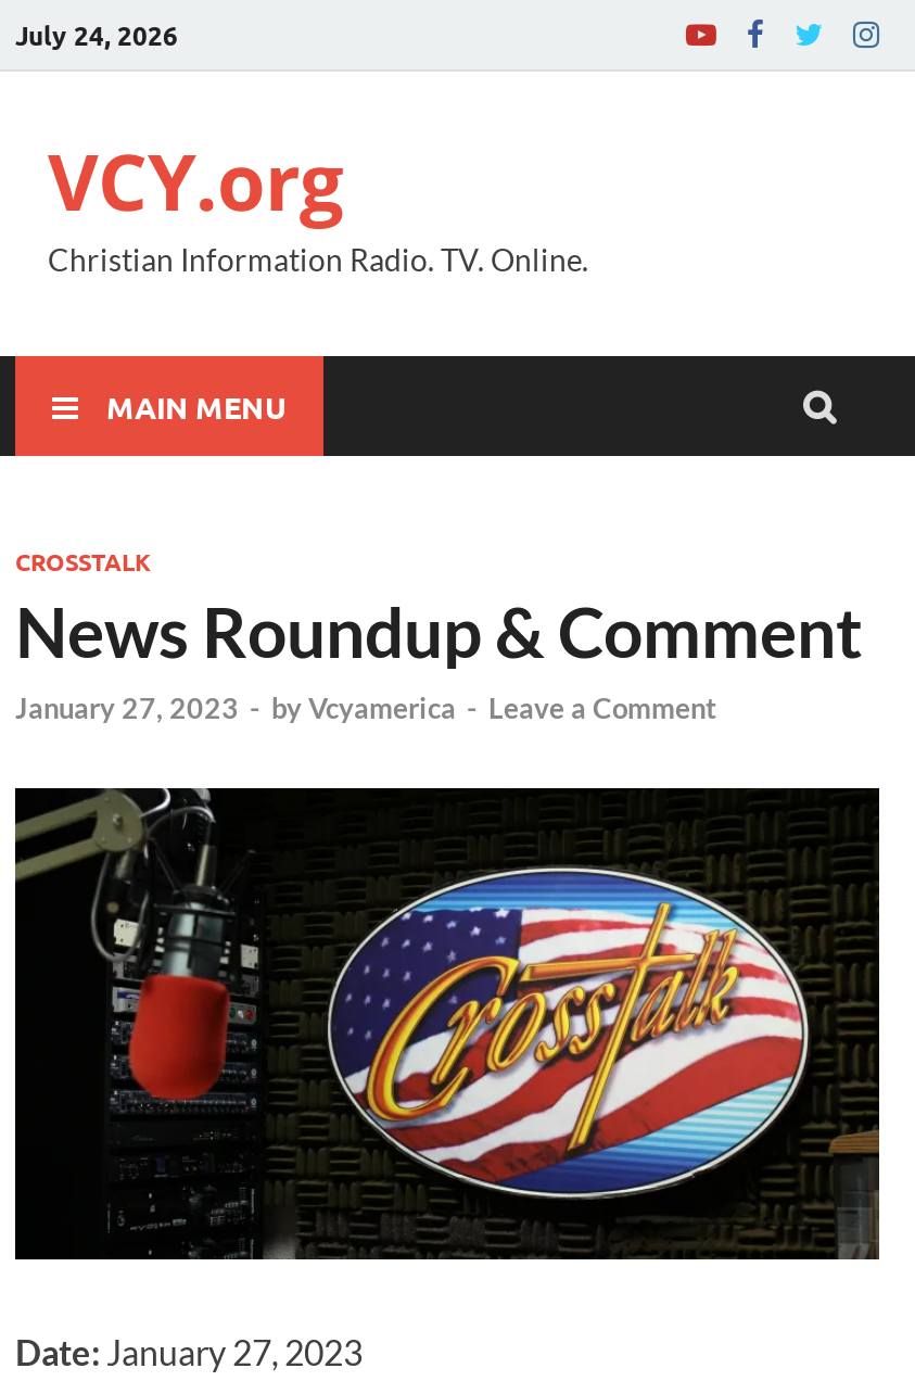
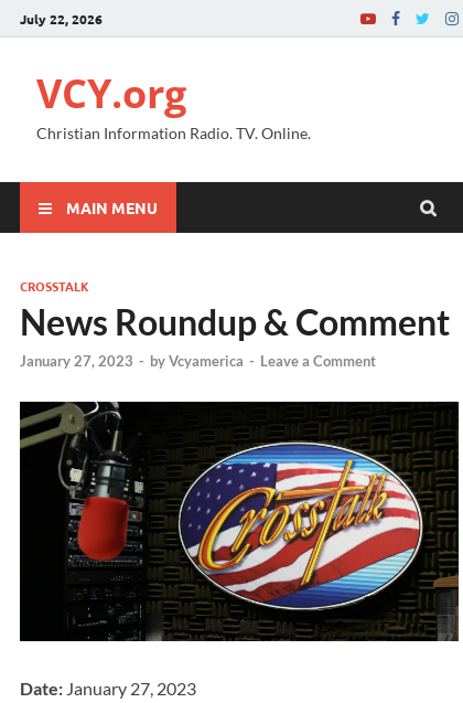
- July 24, 2026
+ July 22, 2026
